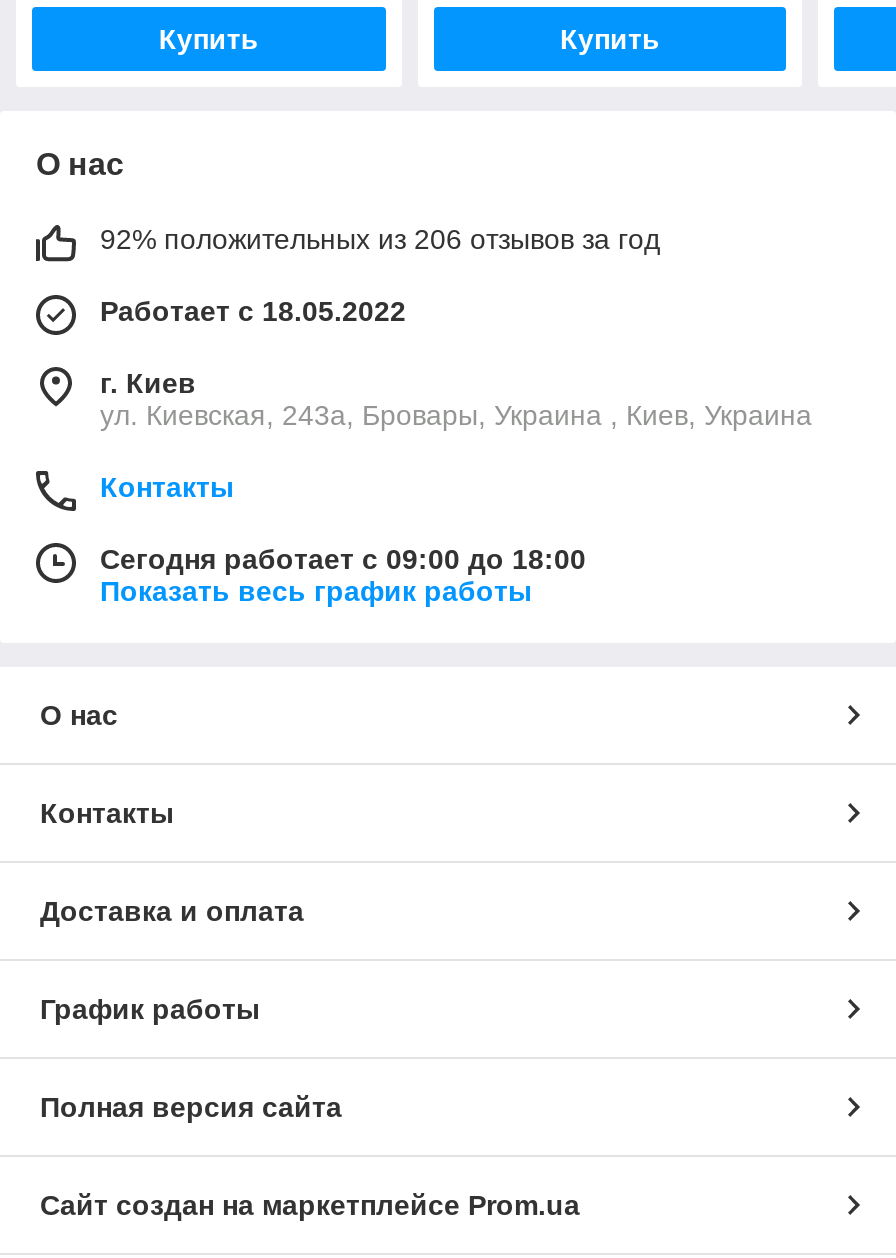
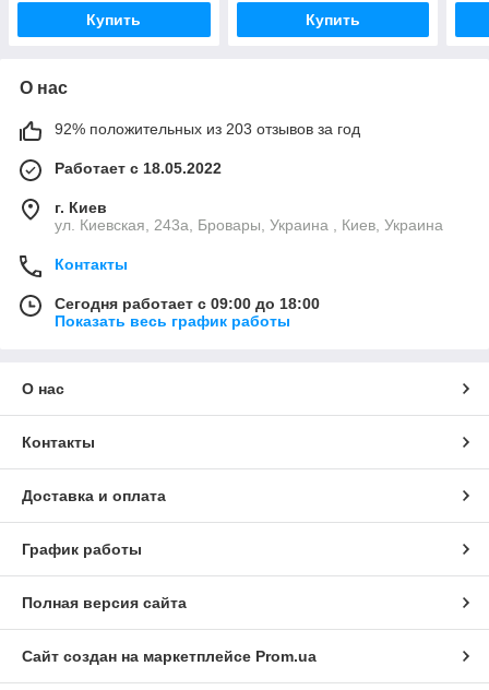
- 92% положительных из 206 отзывов за год
+ 92% положительных из 203 отзывов за год
